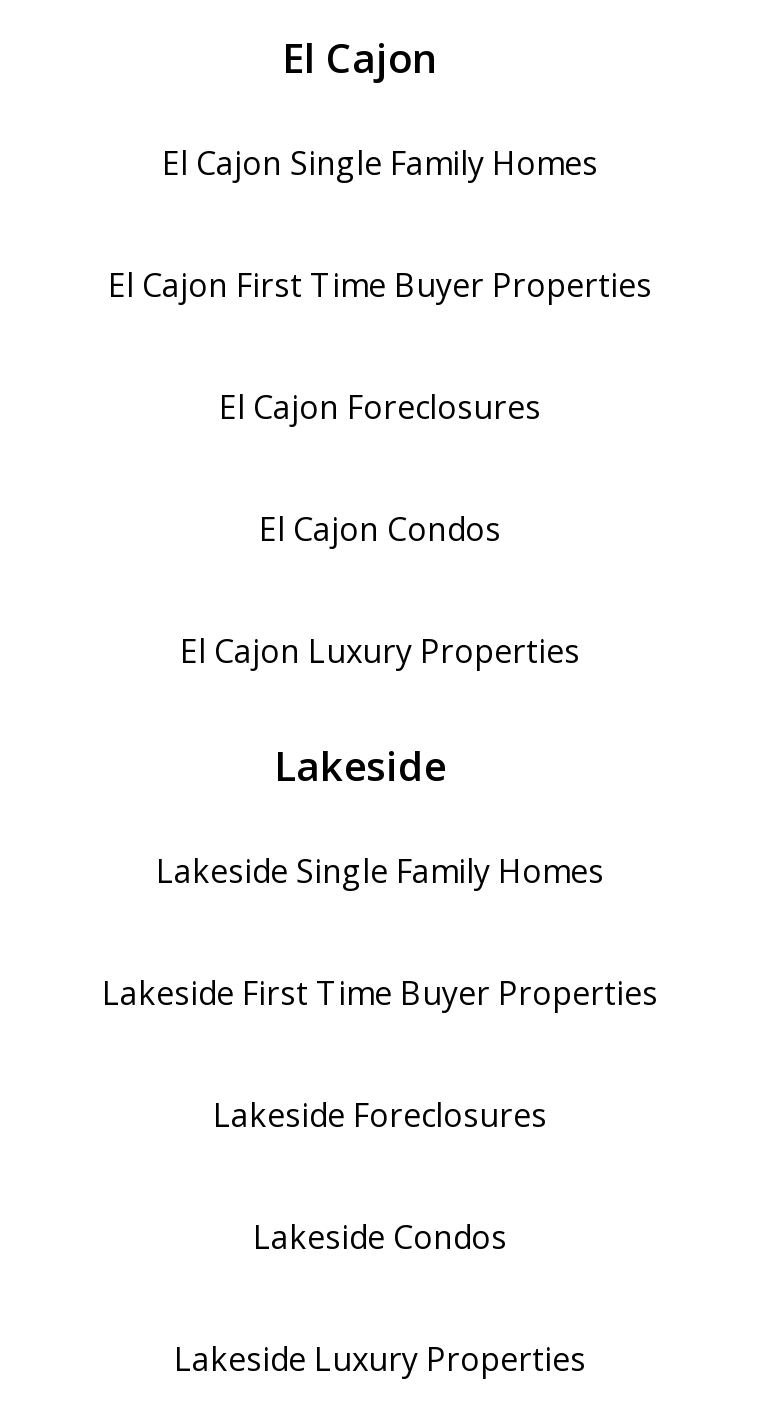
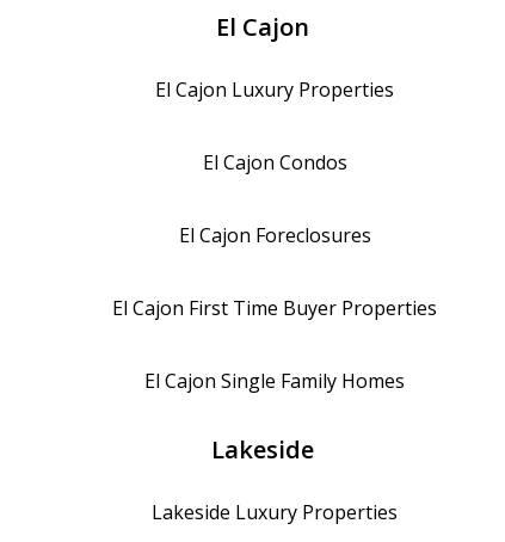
moved down: El Cajon Condos | El Cajon Foreclosures | El Cajon First Time Buyer Properties | El Cajon Single Family Homes

- Lakeside Single Family Homes
- Lakeside First Time Buyer Properties
- Lakeside Foreclosures
- Lakeside Condos
